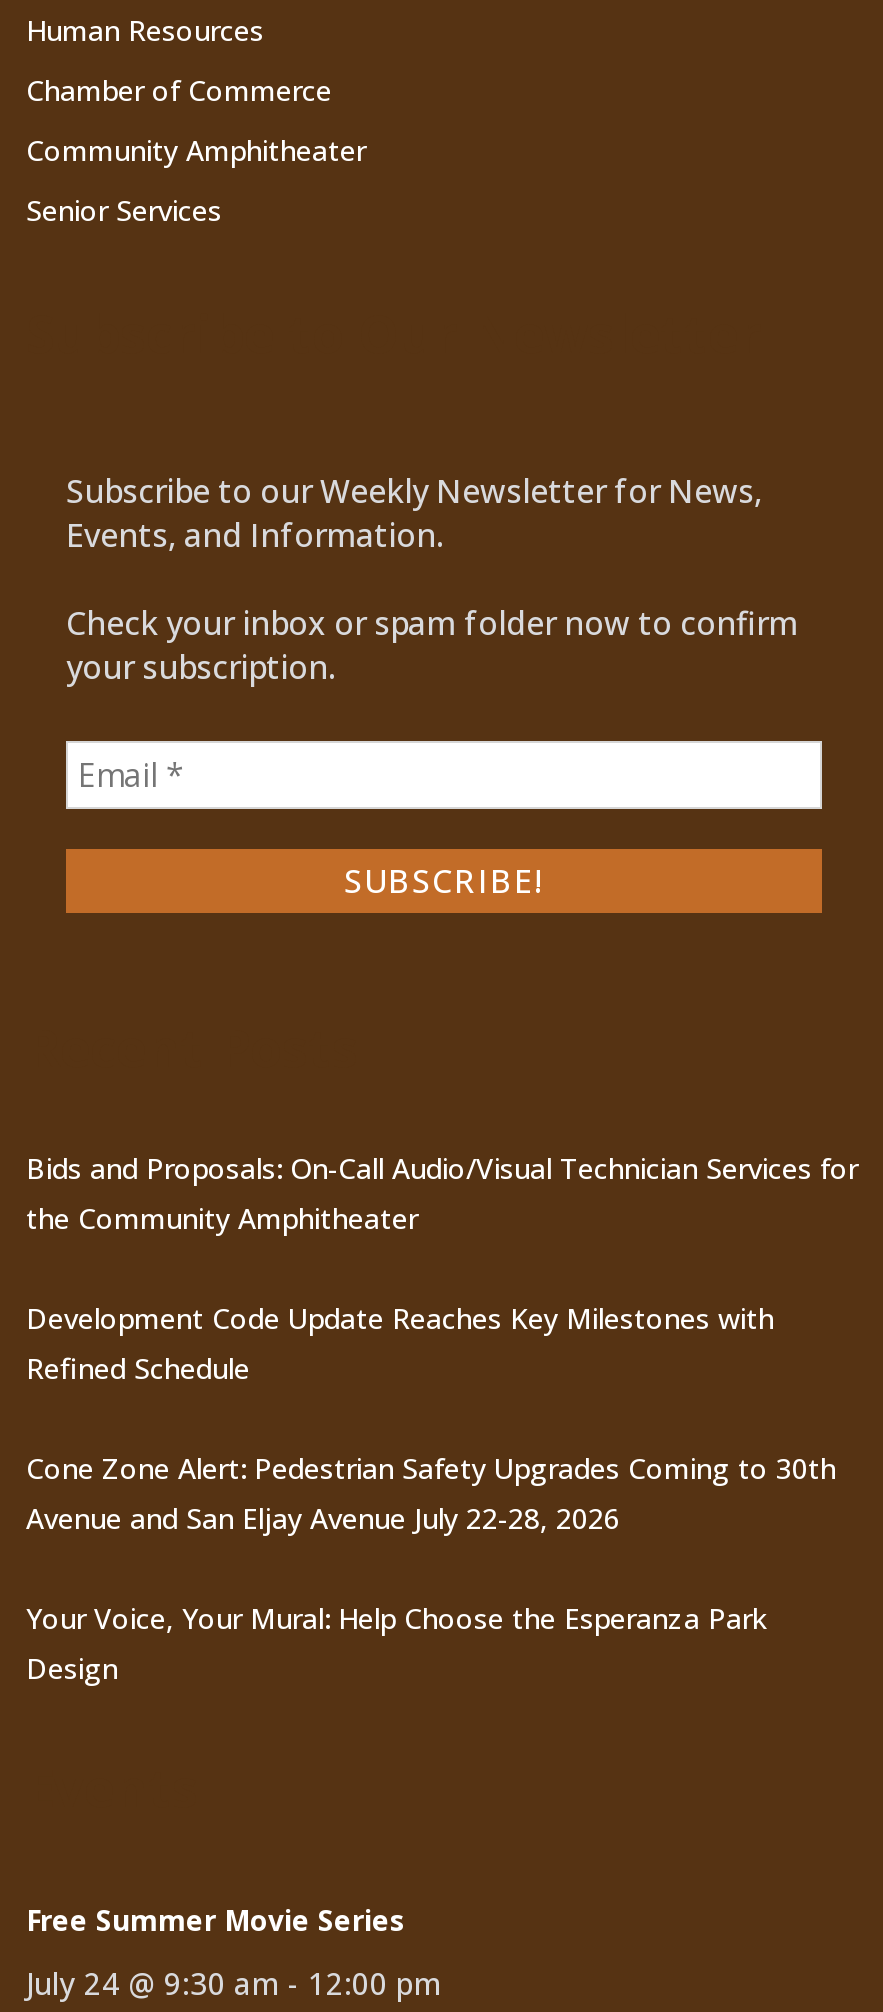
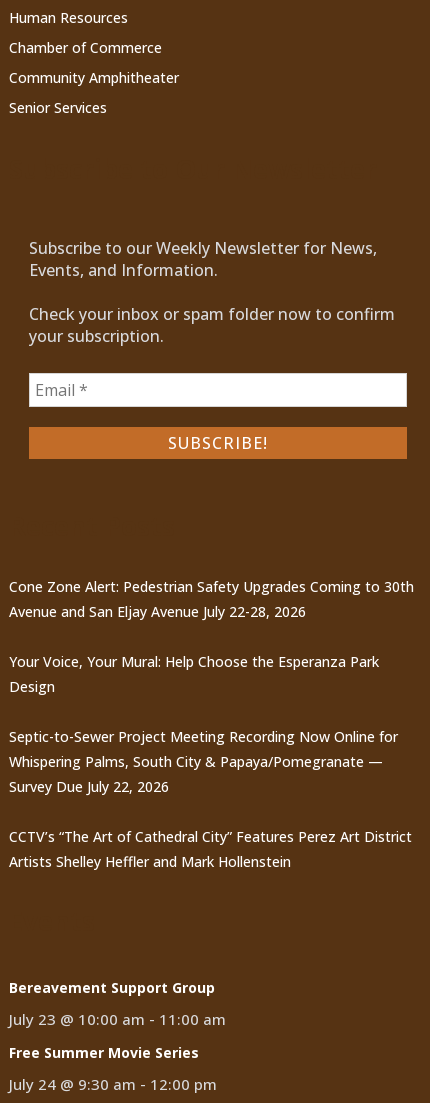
- Bids and Proposals: On-Call Audio/Visual Technician Services for
- the Community Amphitheater
- Development Code Update Reaches Key Milestones with
- Refined Schedule

moved up: Cone Zone Alert: Pedestrian Safety Upgrades Coming to 30th | Avenue and San Eljay Avenue July 22-28, 2026 | Your Voice, Your Mural: Help Choose the Esperanza Park | Design

+ Septic-to-Sewer Project Meeting Recording Now Online for
+ Whispering Palms, South City & Papaya/Pomegranate —
+ Survey Due July 22, 2026
+ CCTV’s “The Art of Cathedral City” Features Perez Art District
+ Artists Shelley Heffler and Mark Hollenstein

+ Bereavement Support Group
+ July 23 @ 10:00 am - 11:00 am
